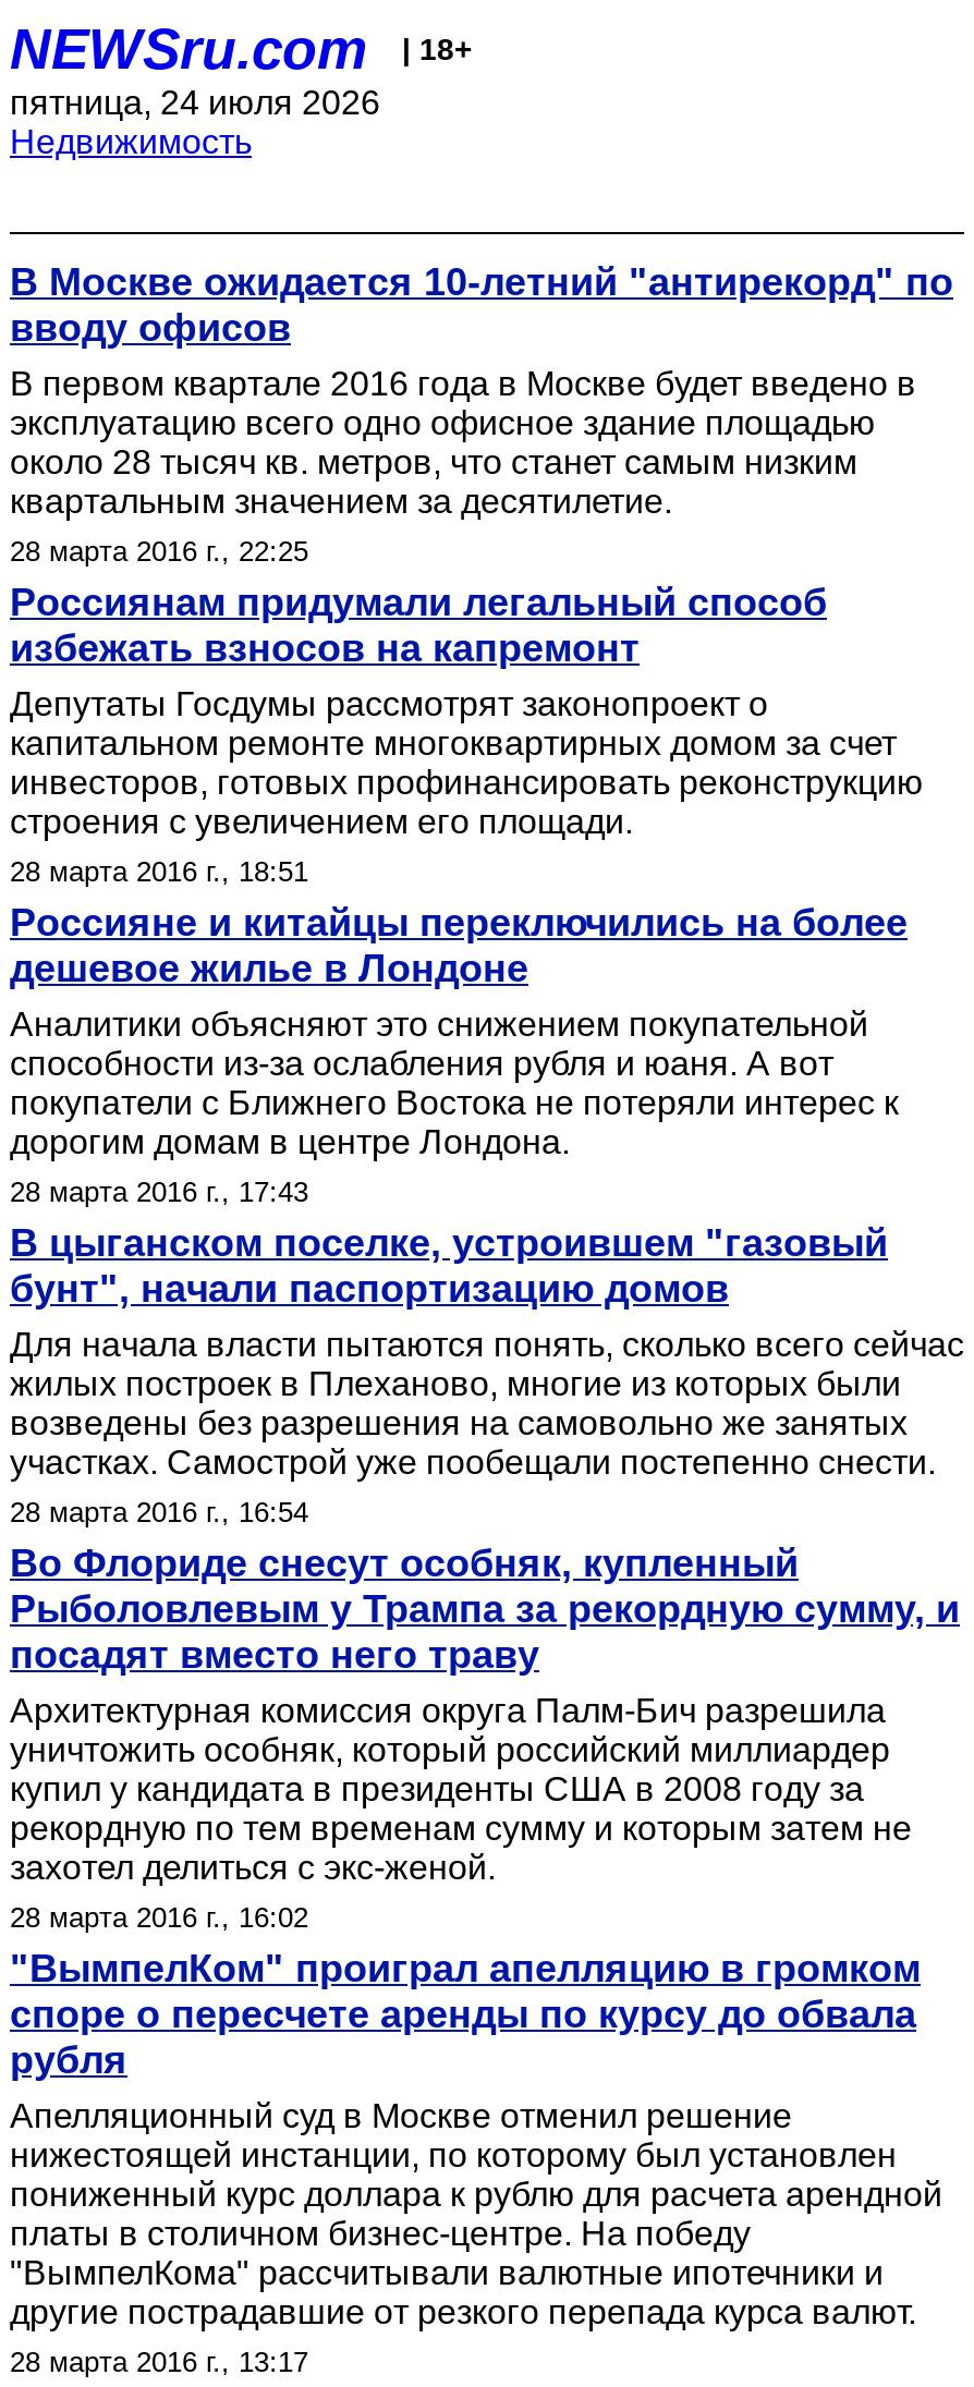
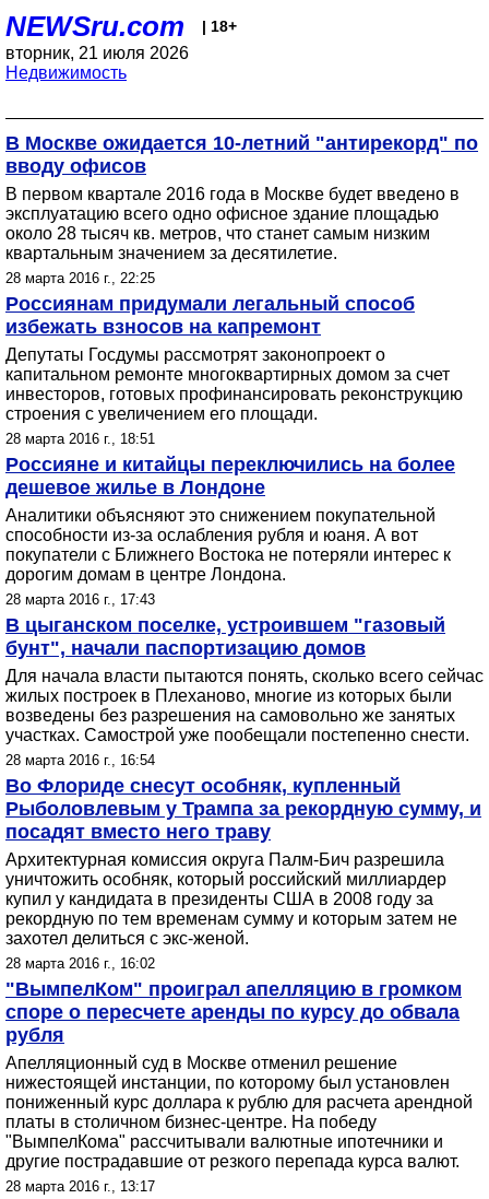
- пятница, 24 июля 2026
+ вторник, 21 июля 2026
